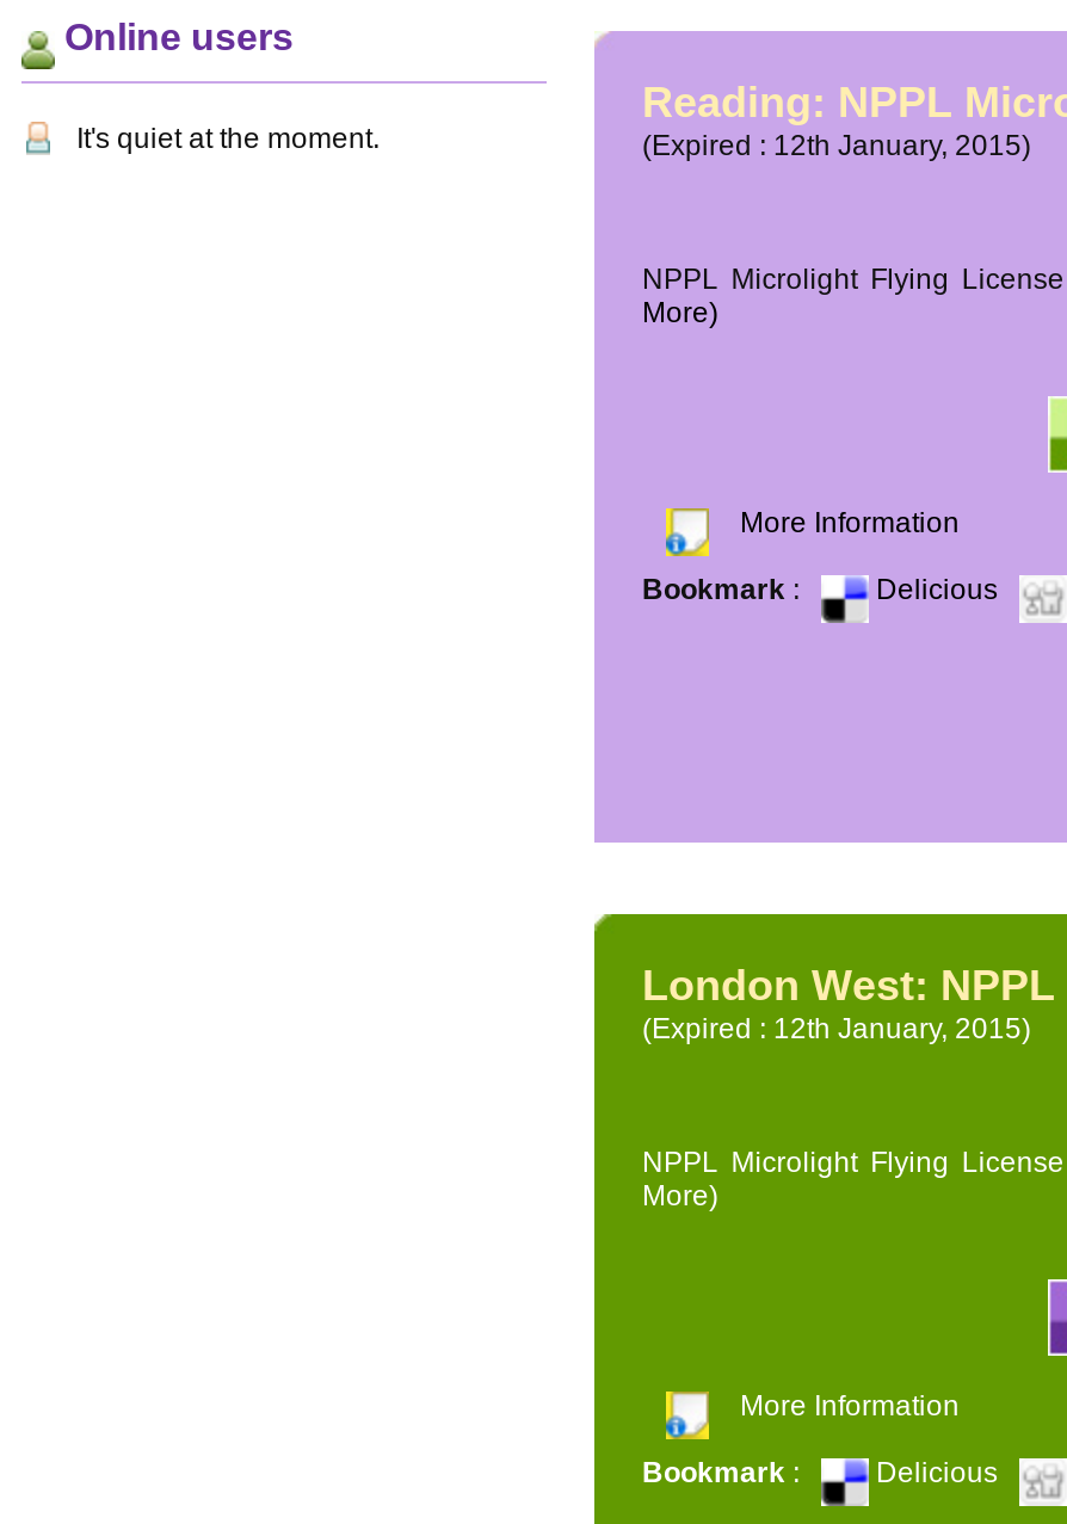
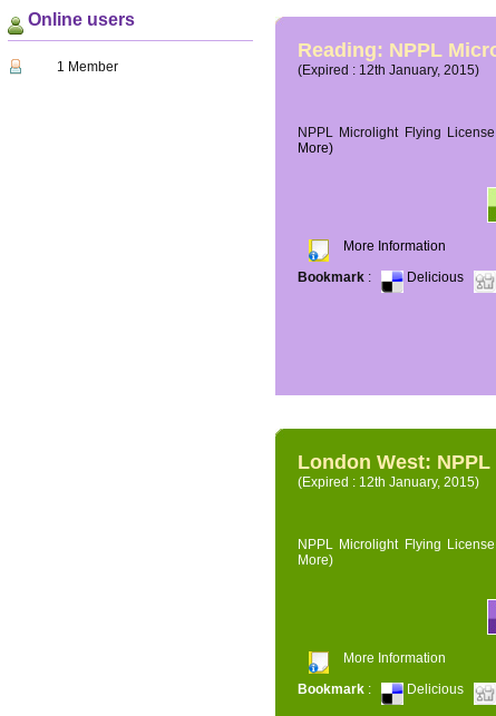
- It's quiet at the moment.
+ 1 Member
